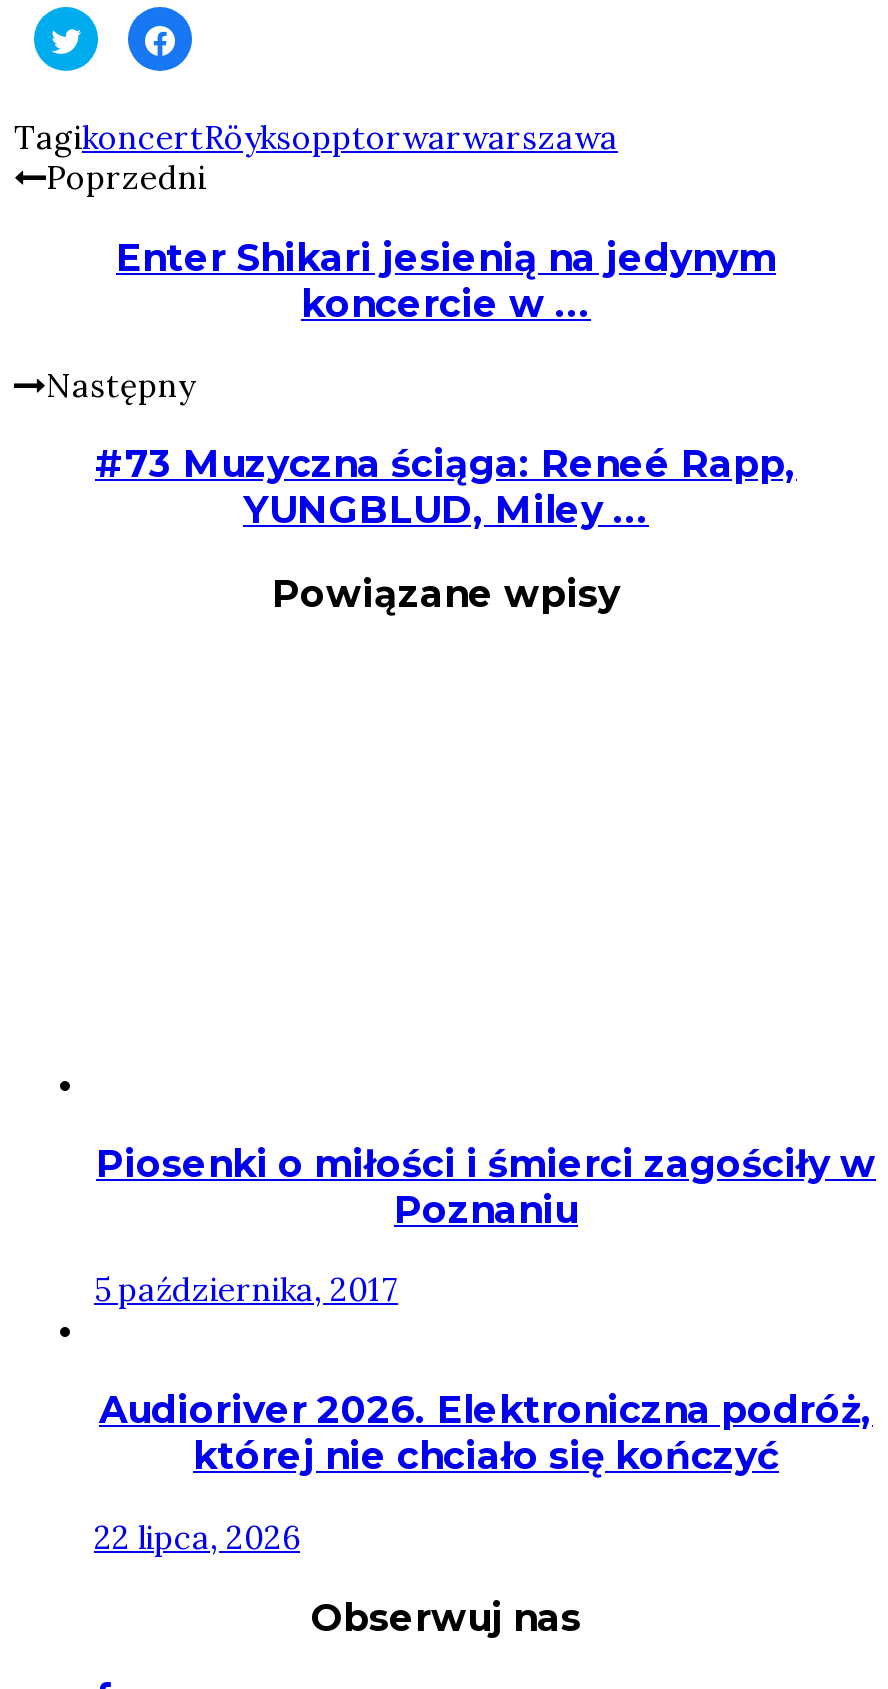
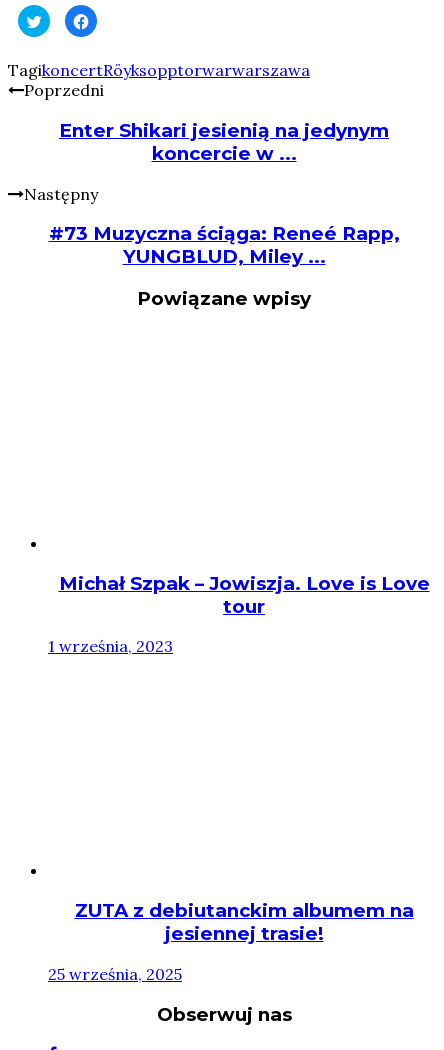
- Piosenki o miłości i śmierci zagościły w
- Poznaniu
+ Michał Szpak – Jowiszja. Love is Love
+ tour

- 5 października, 2017
+ 1 września, 2023

- Audioriver 2026. Elektroniczna podróż,
- której nie chciało się kończyć
+ ZUTA z debiutanckim albumem na
+ jesiennej trasie!

- 22 lipca, 2026
+ 25 września, 2025
